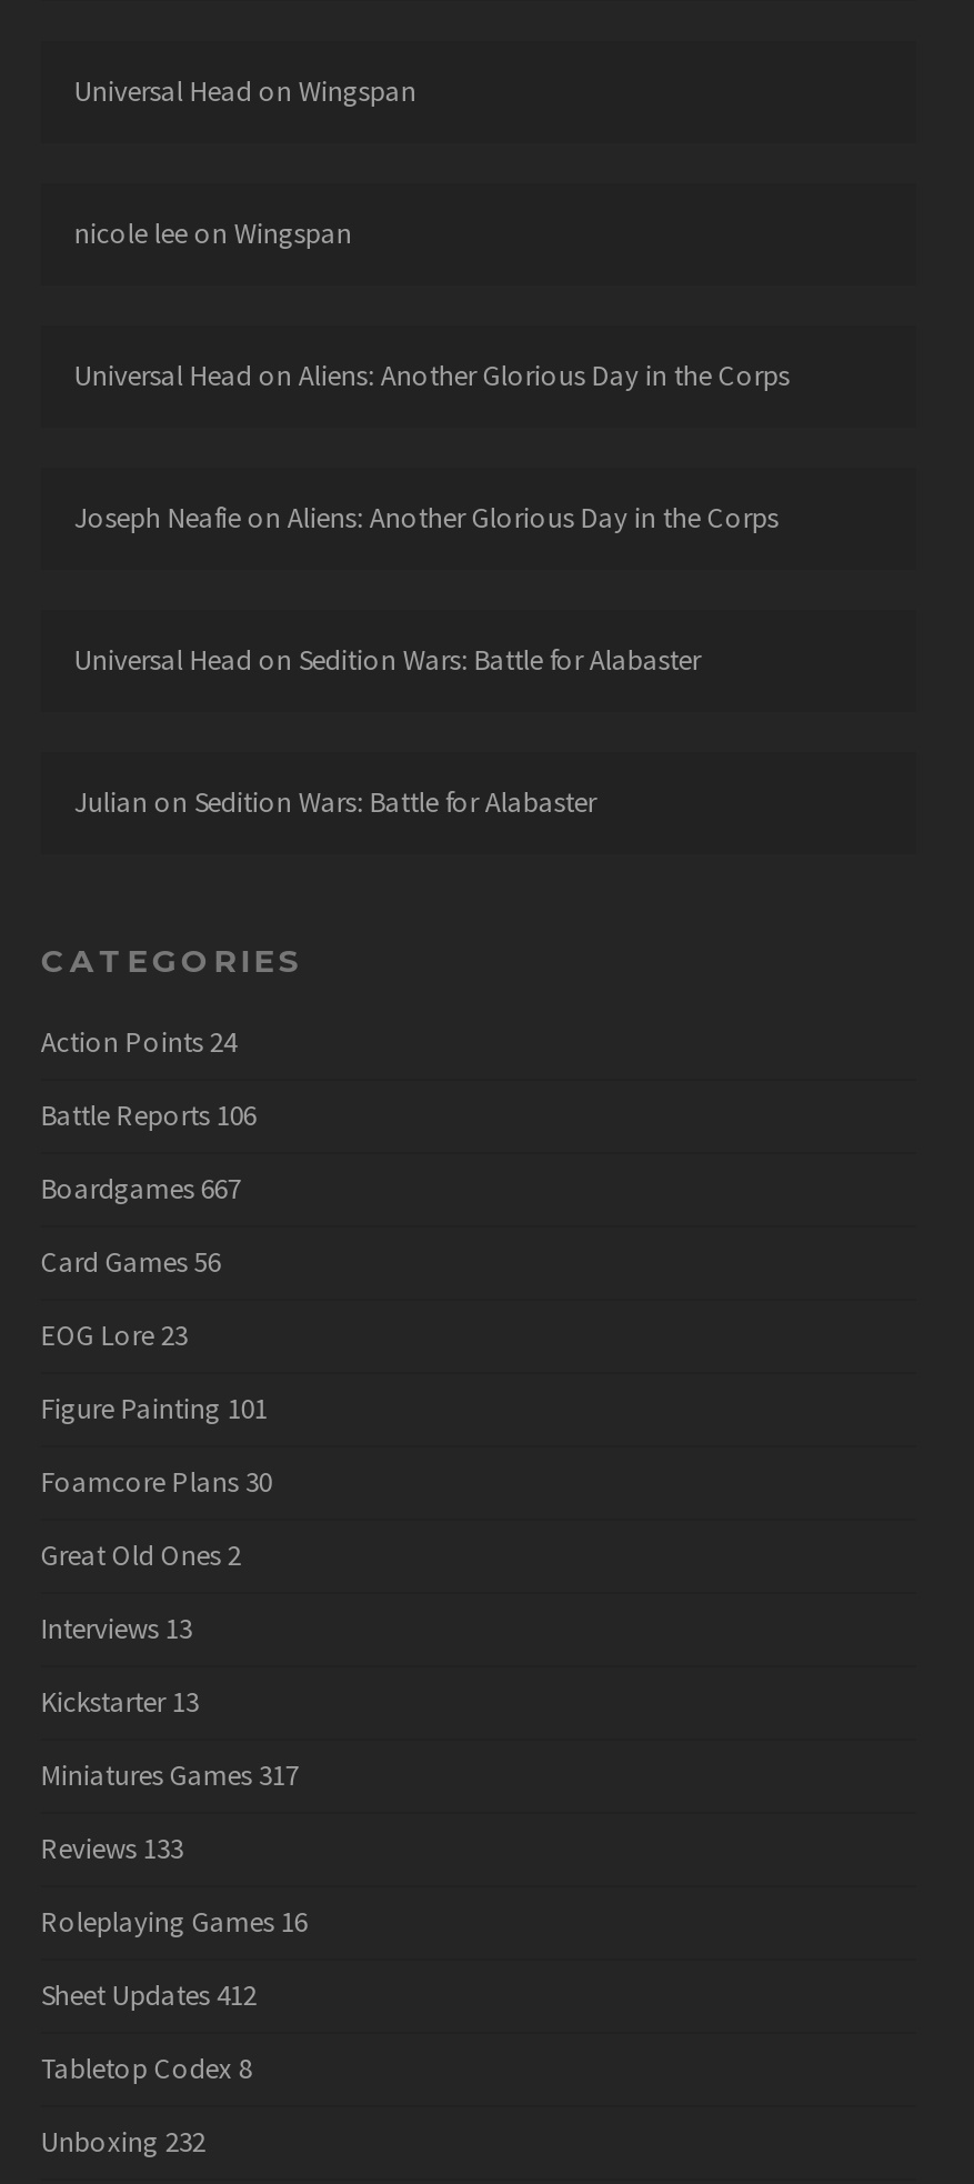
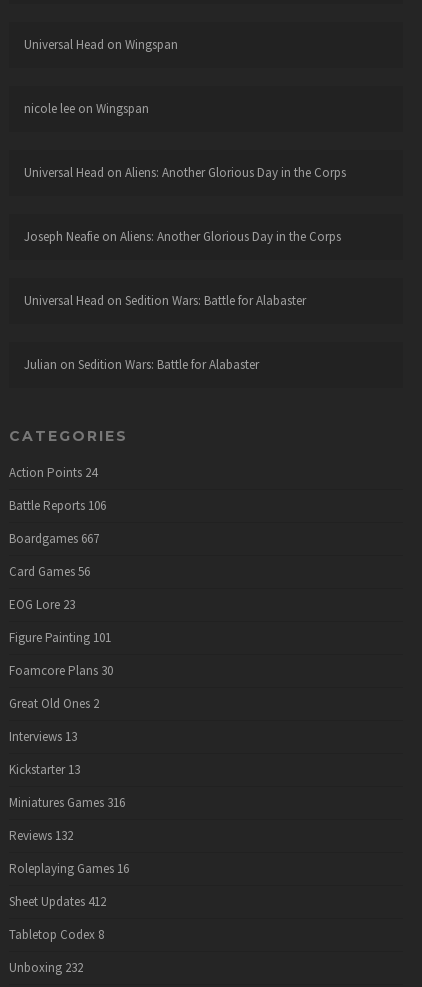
- Miniatures Games 317
+ Miniatures Games 316

- Reviews 133
+ Reviews 132
